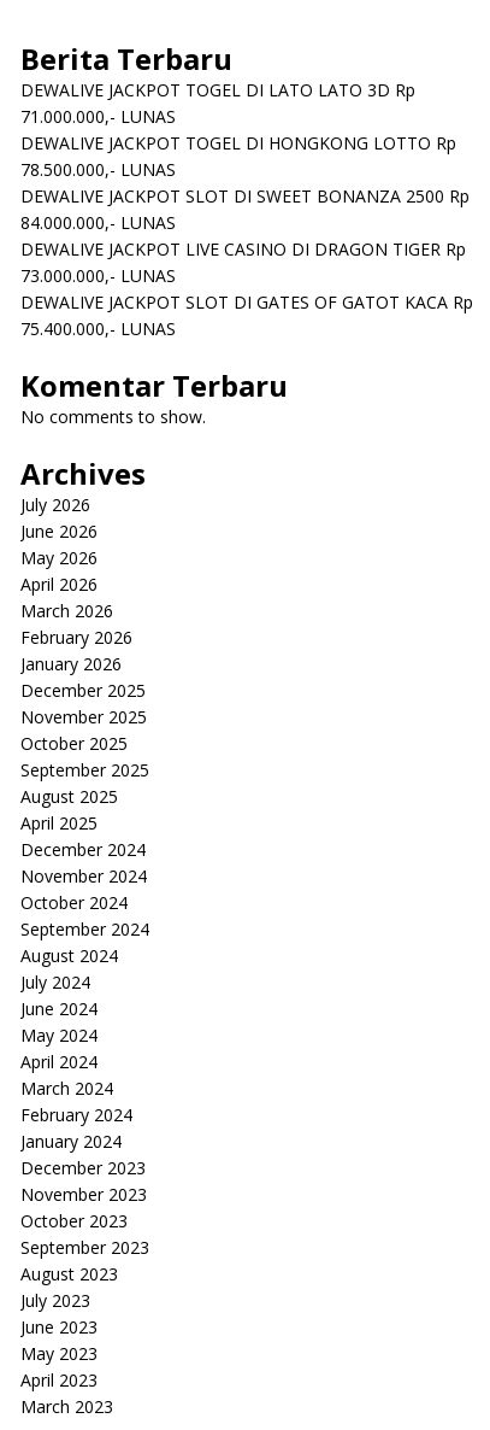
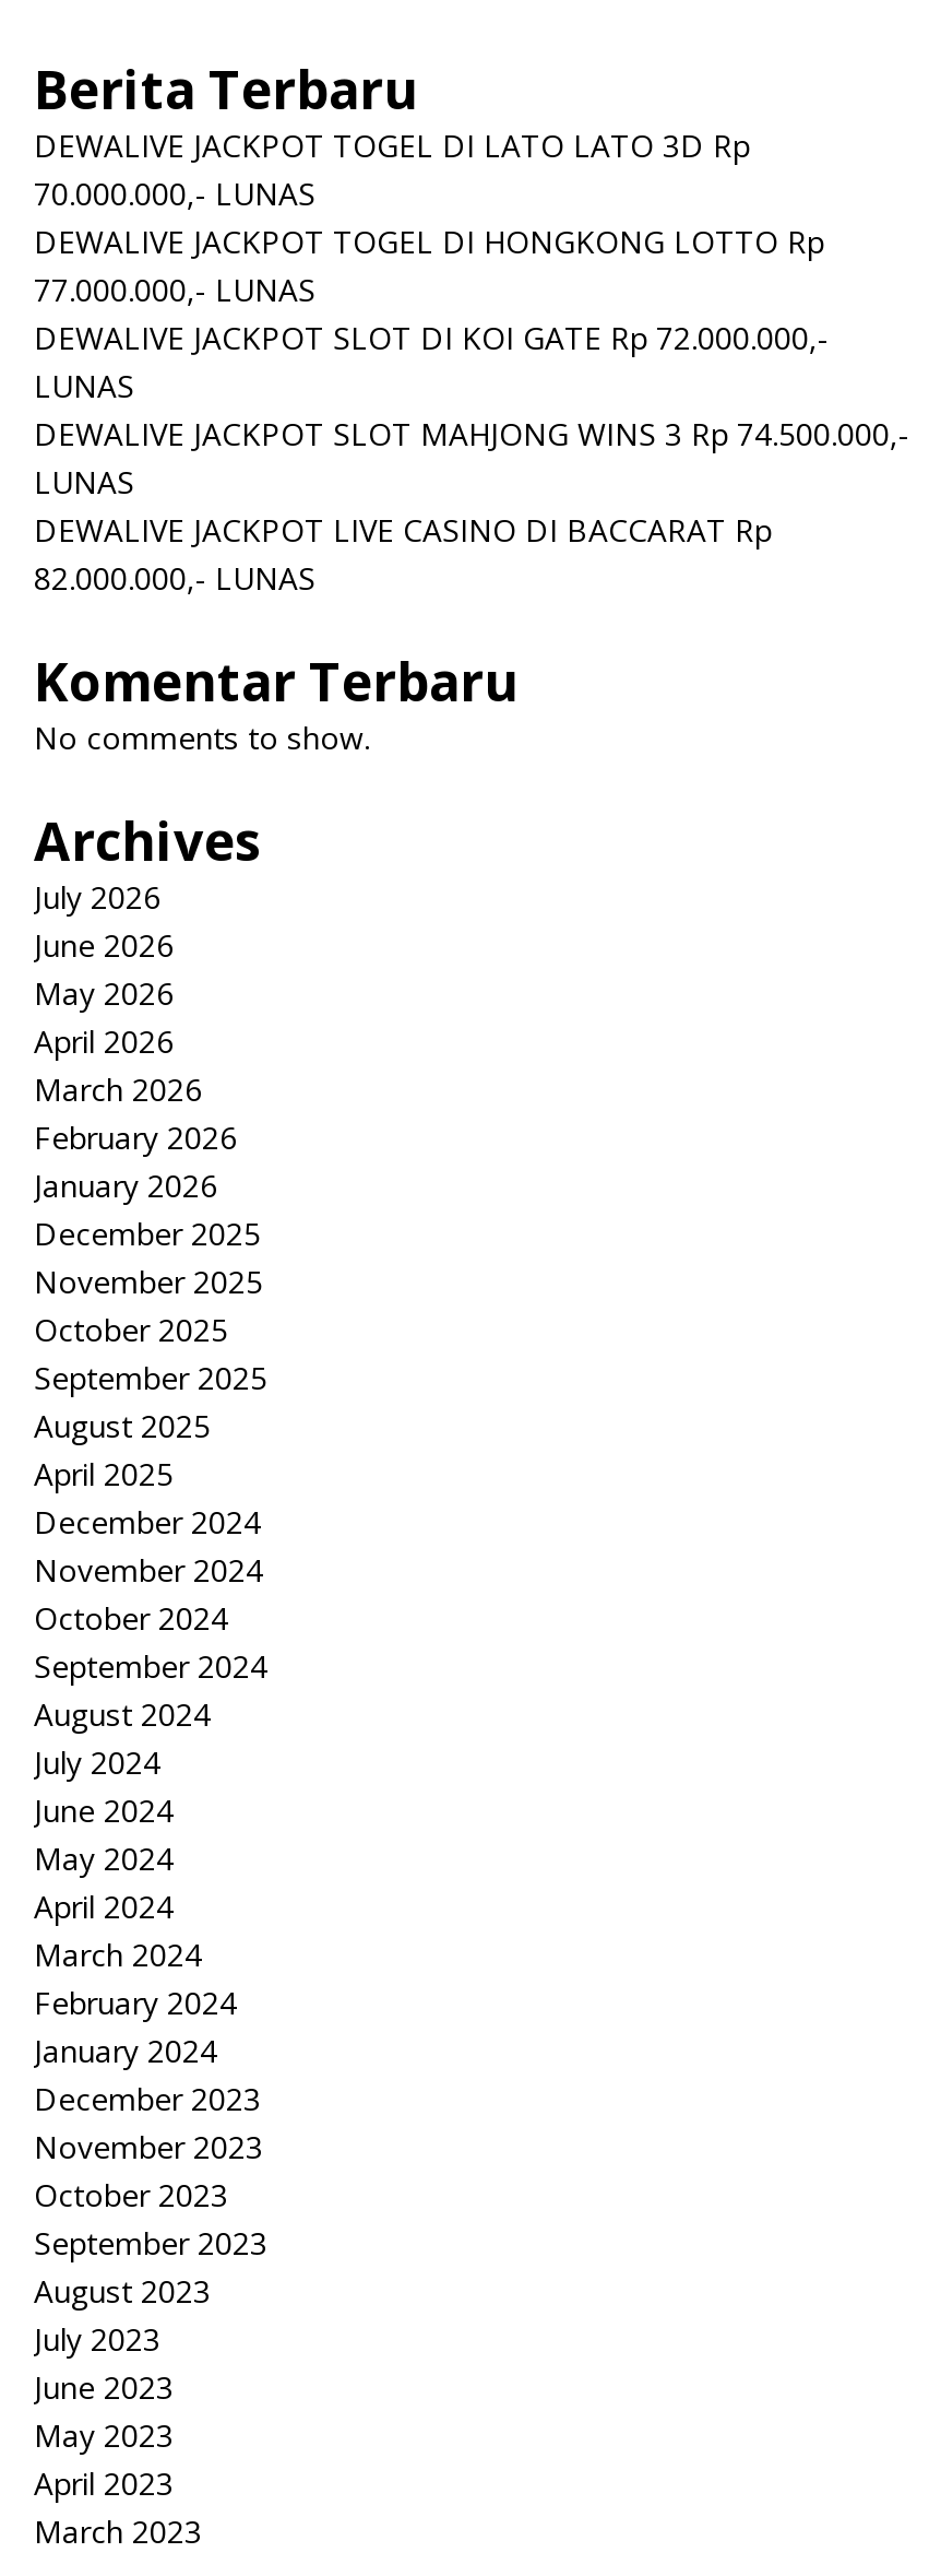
- 71.000.000,- LUNAS
+ 70.000.000,- LUNAS

- 78.500.000,- LUNAS
- DEWALIVE JACKPOT SLOT DI SWEET BONANZA 2500 Rp
- 84.000.000,- LUNAS
- DEWALIVE JACKPOT LIVE CASINO DI DRAGON TIGER Rp
- 73.000.000,- LUNAS
- DEWALIVE JACKPOT SLOT DI GATES OF GATOT KACA Rp
- 75.400.000,- LUNAS
+ 77.000.000,- LUNAS
+ DEWALIVE JACKPOT SLOT DI KOI GATE Rp 72.000.000,-
+ LUNAS
+ DEWALIVE JACKPOT SLOT MAHJONG WINS 3 Rp 74.500.000,-
+ LUNAS
+ DEWALIVE JACKPOT LIVE CASINO DI BACCARAT Rp
+ 82.000.000,- LUNAS
